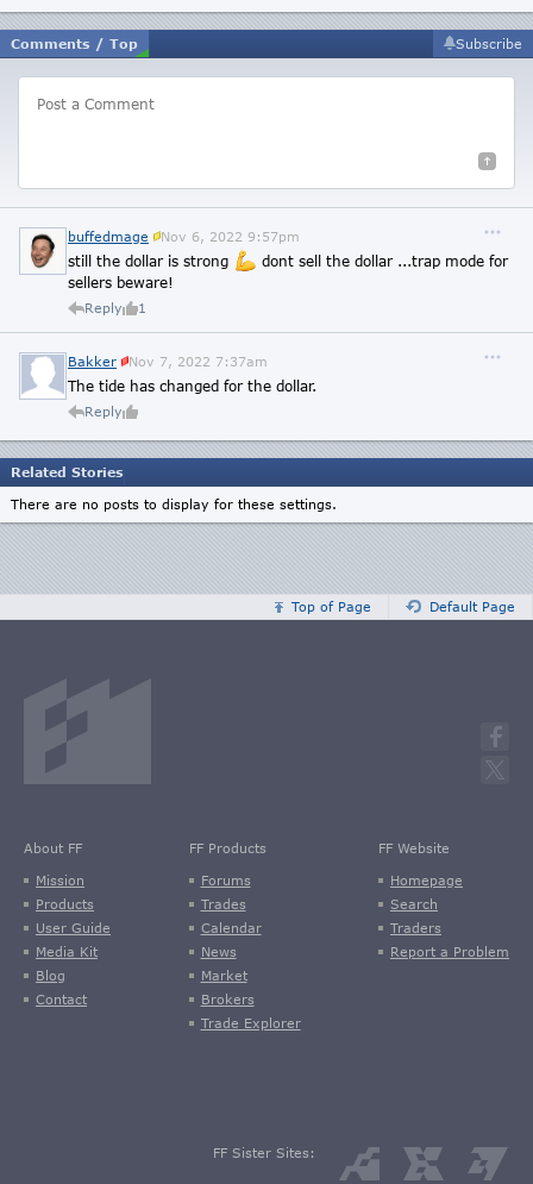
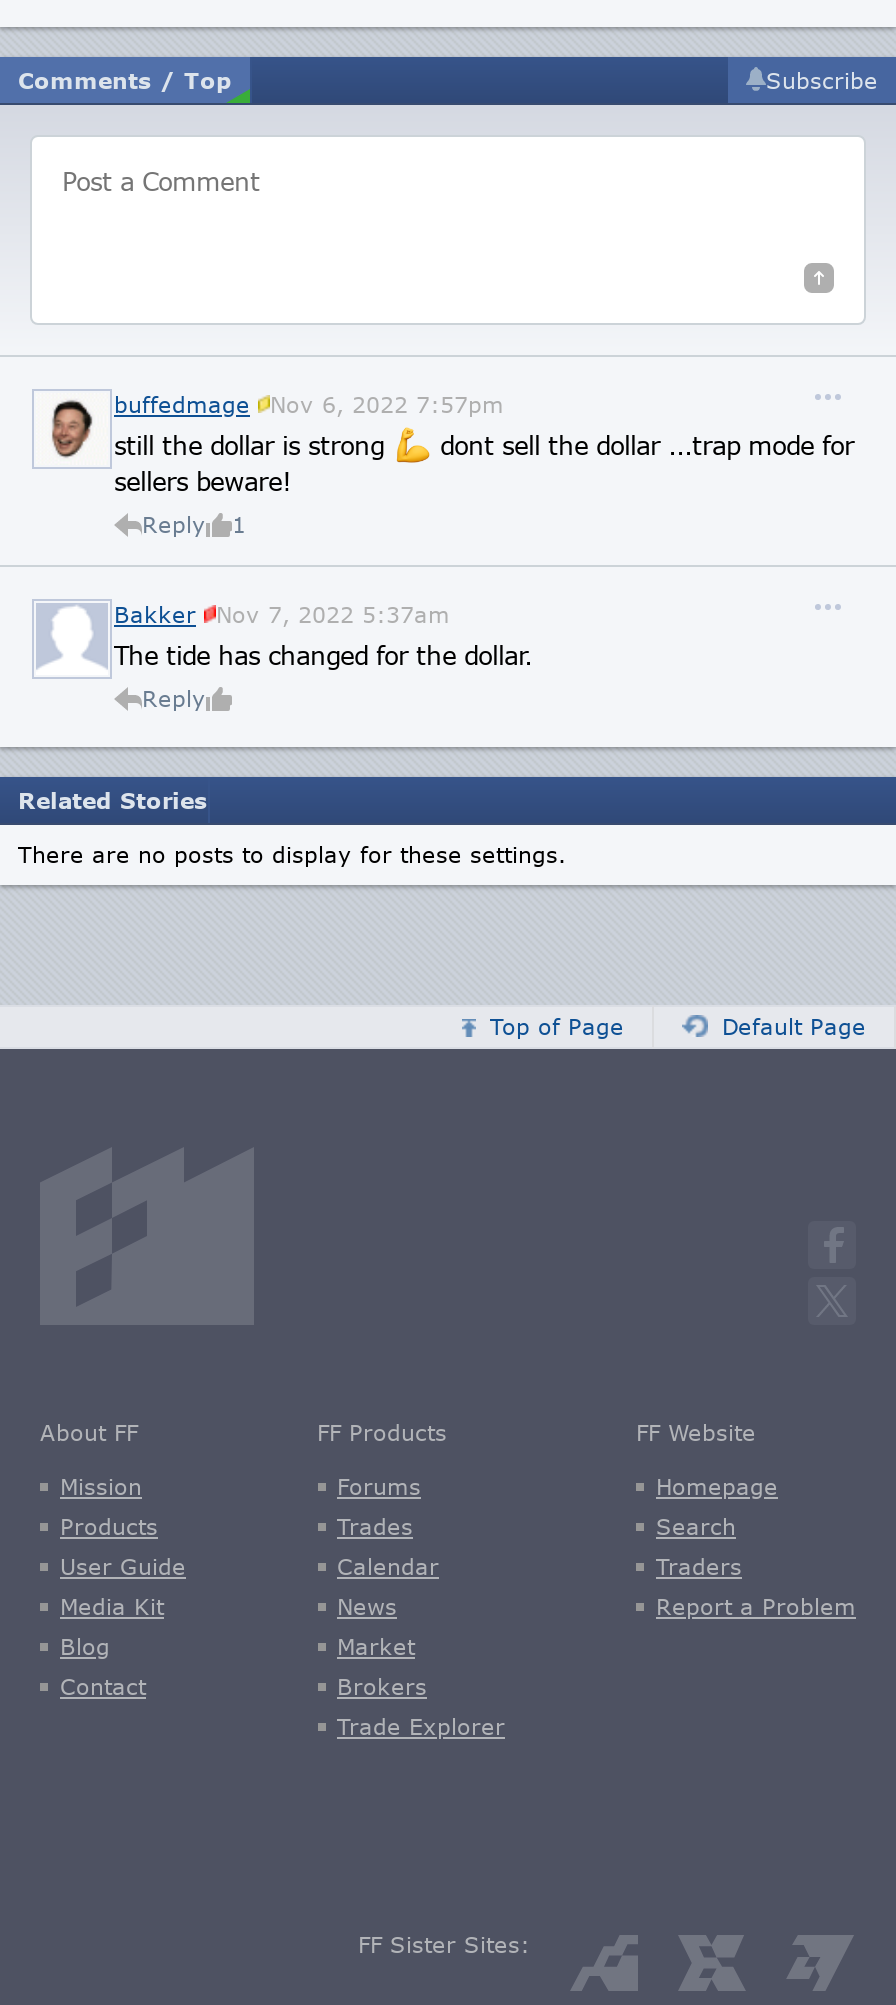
- buffedmage Nov 6, 2022 9:57pm
+ buffedmage Nov 6, 2022 7:57pm

- Bakker Nov 7, 2022 7:37am
+ Bakker Nov 7, 2022 5:37am
